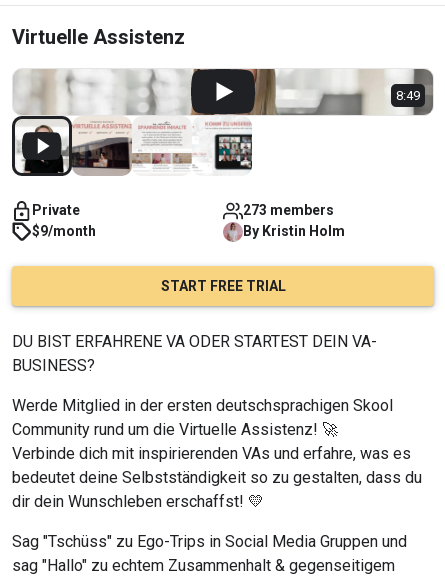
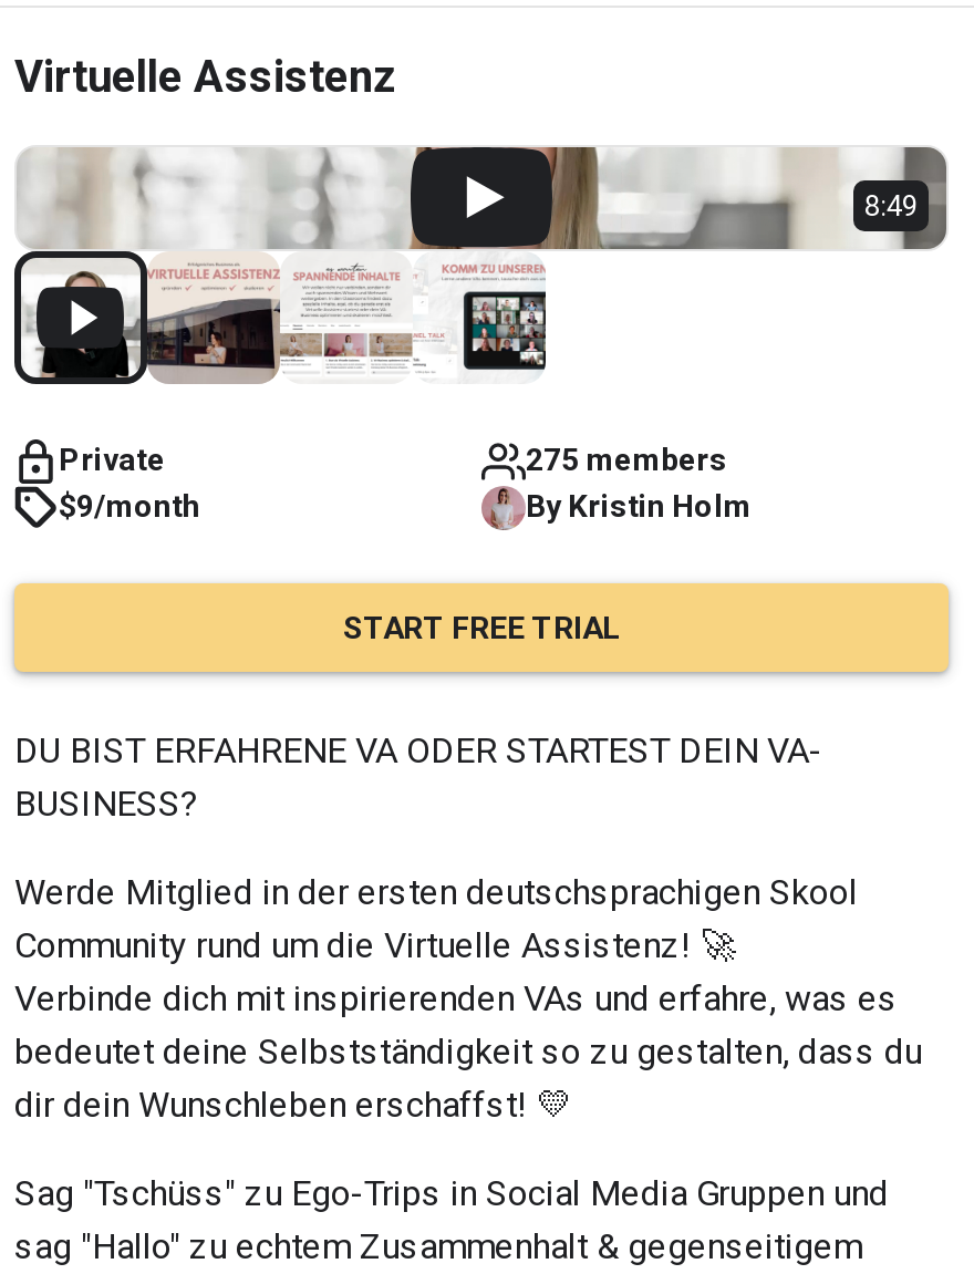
- 273 members
+ 275 members
